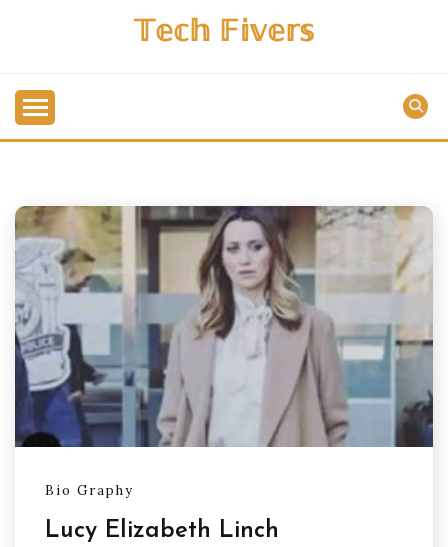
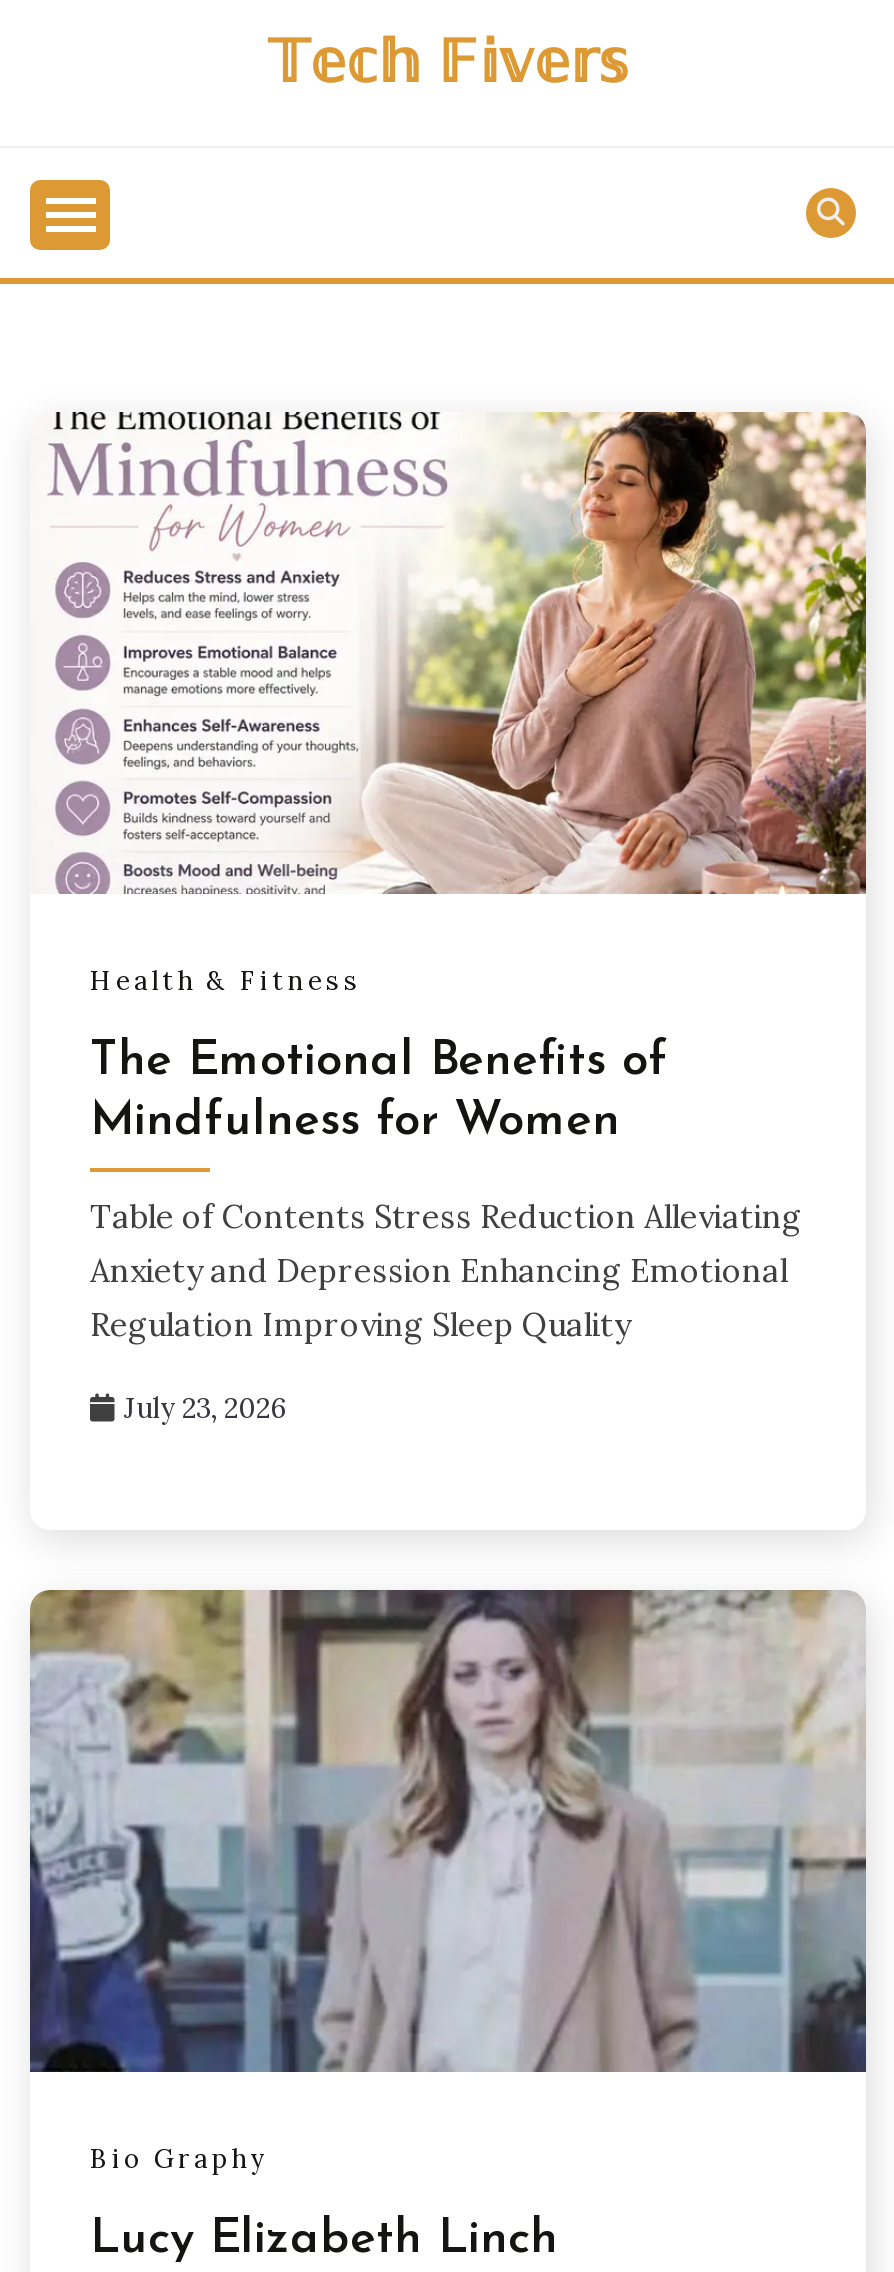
+ [image]
+ Health & Fitness
+ The Emotional Benefits of
+ Mindfulness for Women
+ Table of Contents Stress Reduction Alleviating
+ Anxiety and Depression Enhancing Emotional
+ Regulation Improving Sleep Quality
+ July 23, 2026
